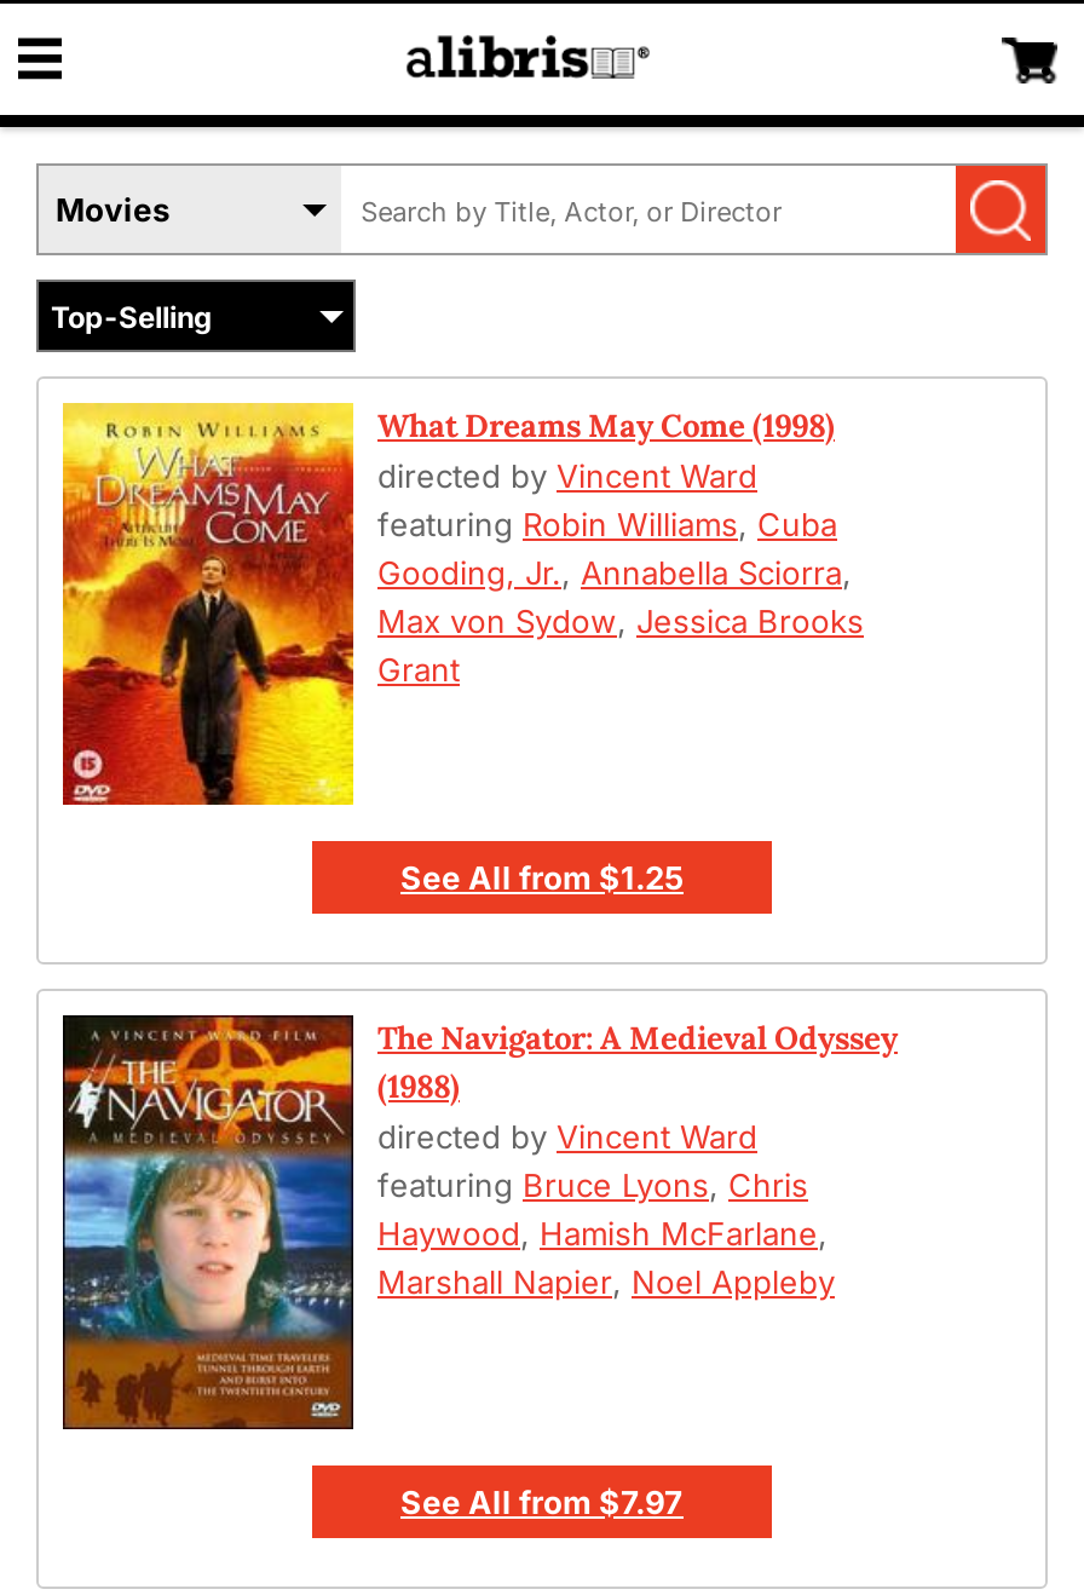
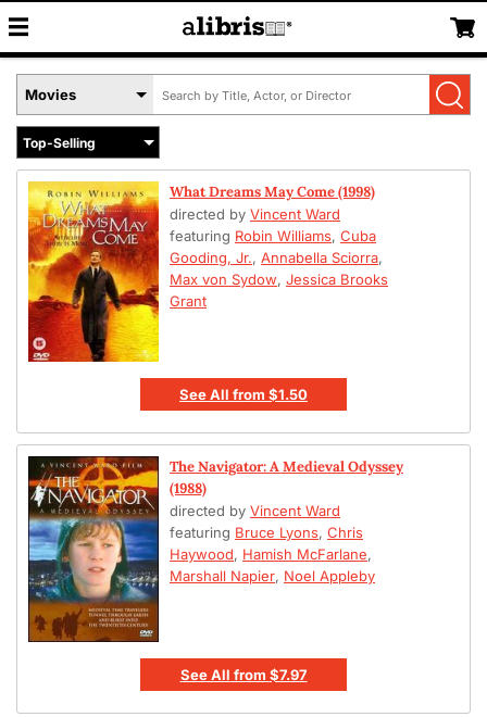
- See All from $1.25
+ See All from $1.50
